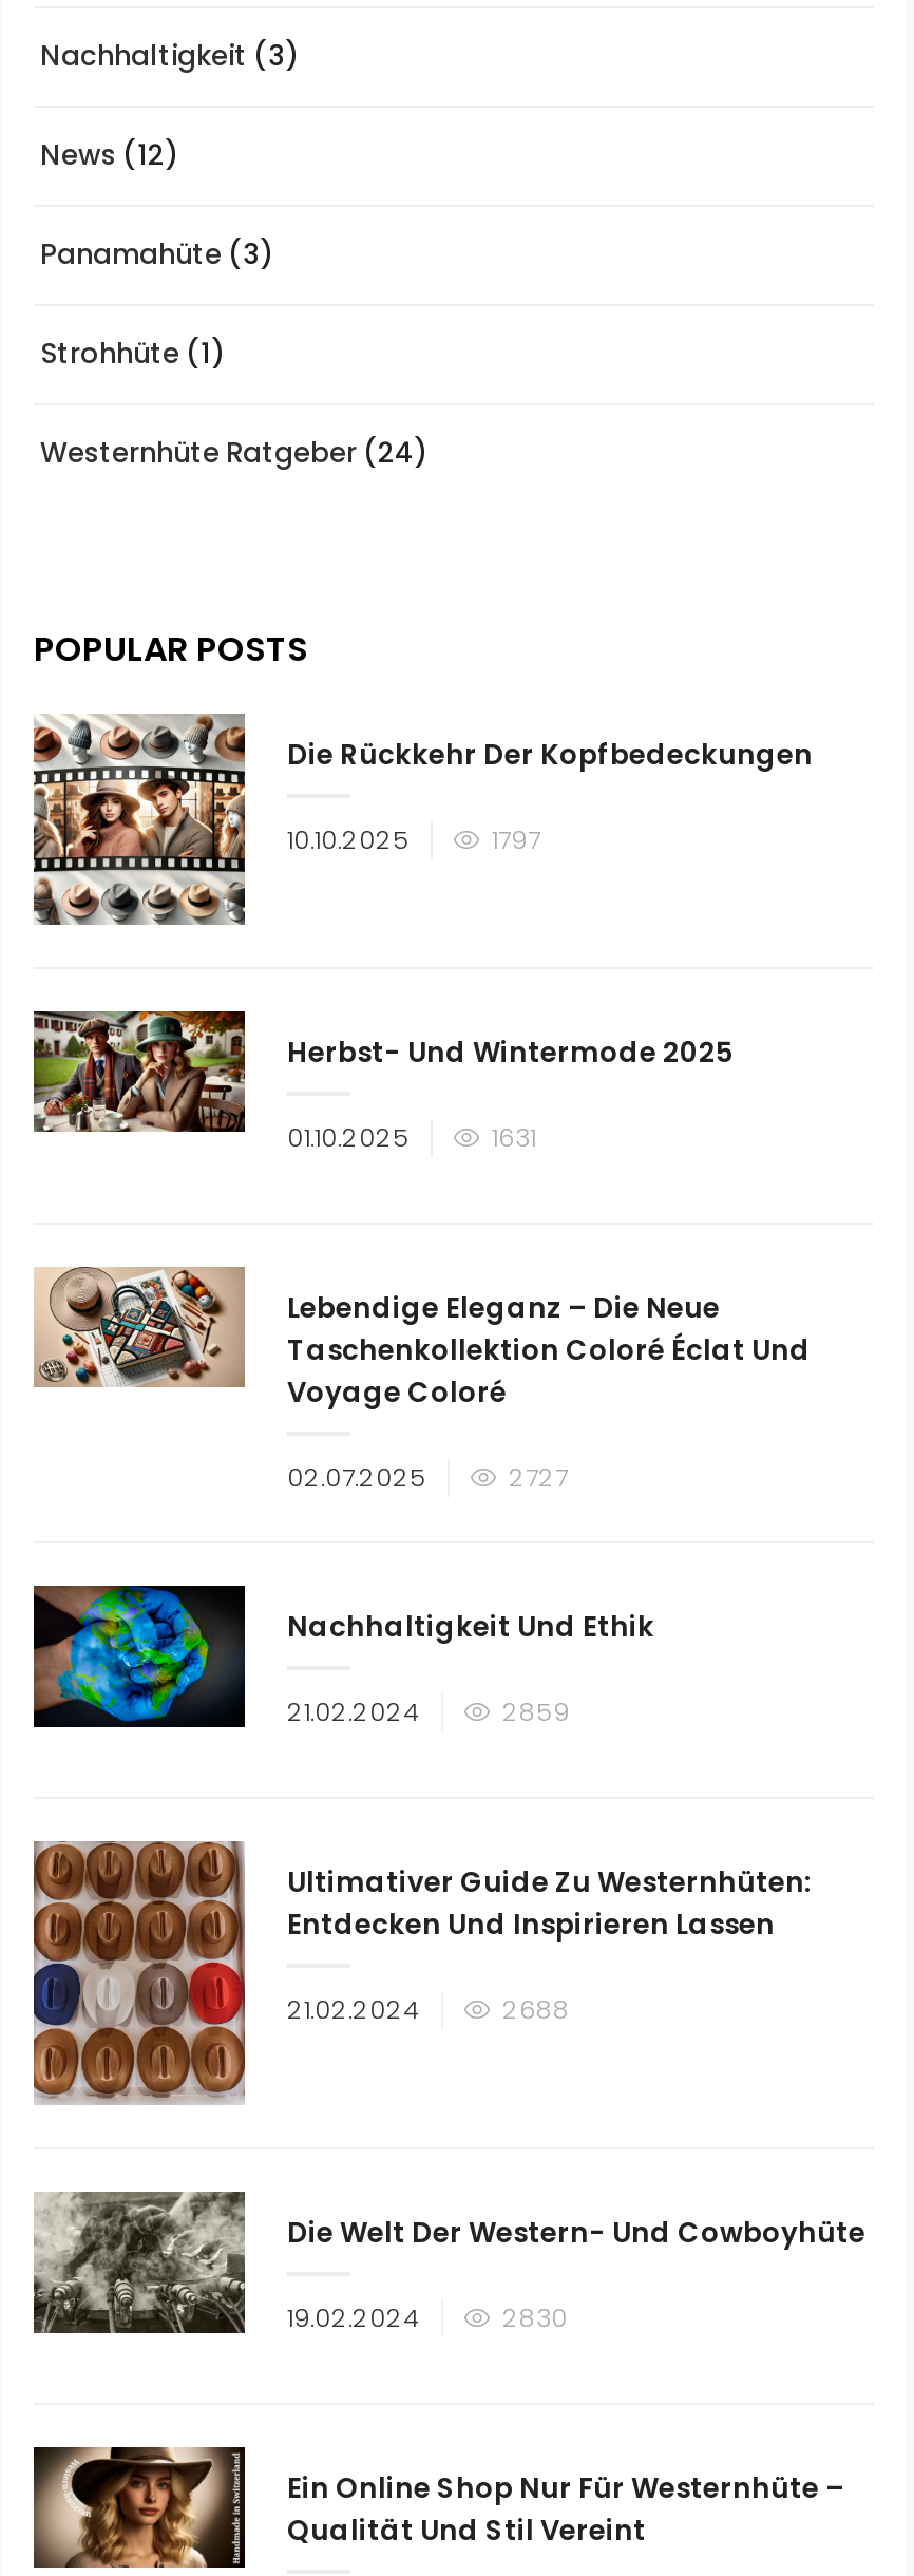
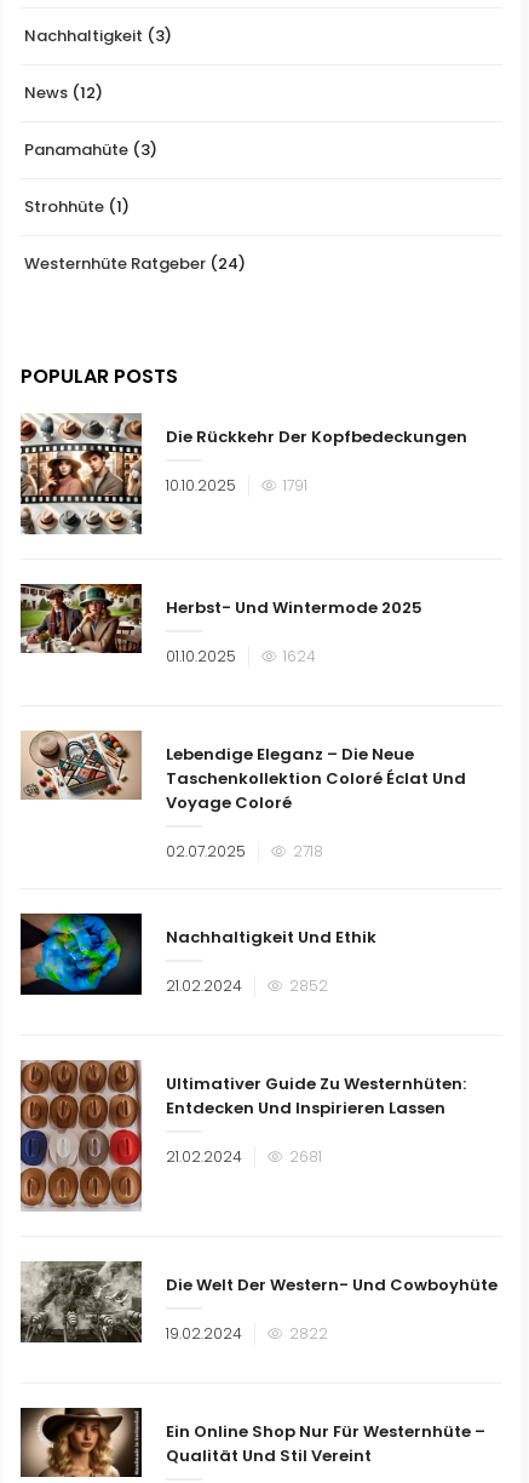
- 1797
+ 1791

- 1631
+ 1624

- 2727
+ 2718

- 2859
+ 2852

- 2688
+ 2681

- 2830
+ 2822
